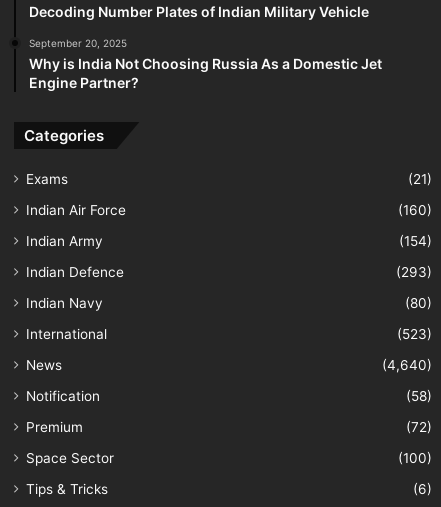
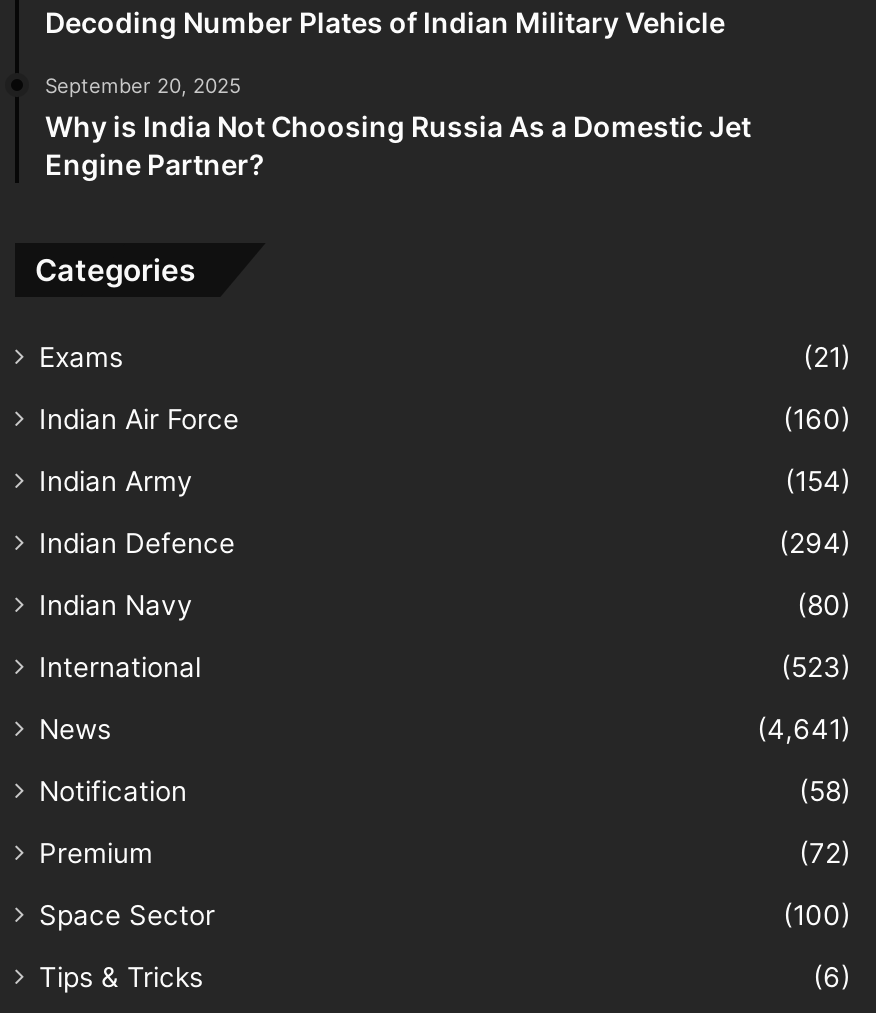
- (293)
+ (294)

- (4,640)
+ (4,641)
